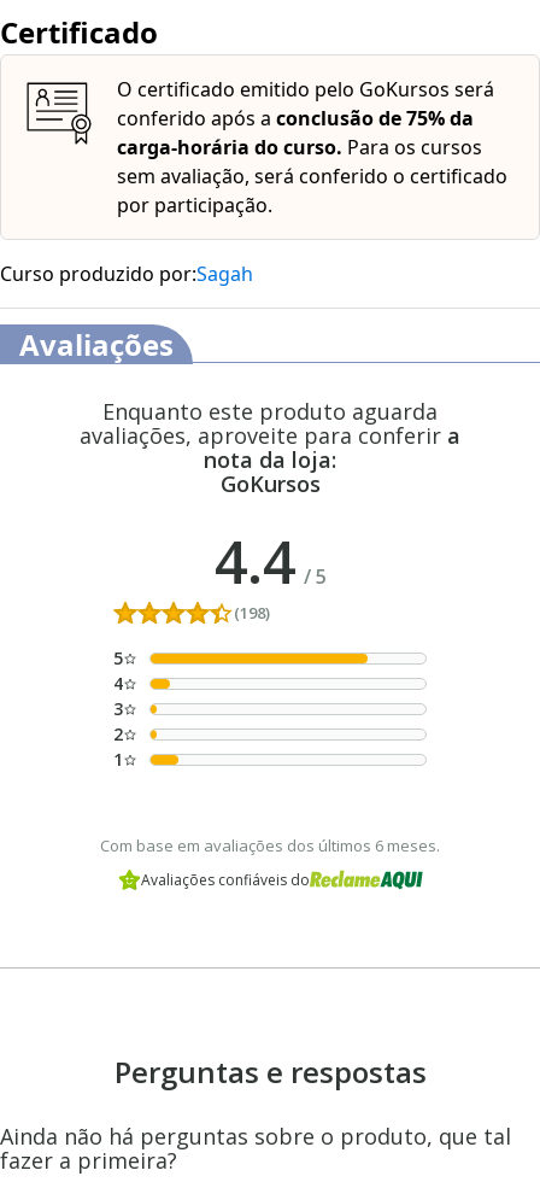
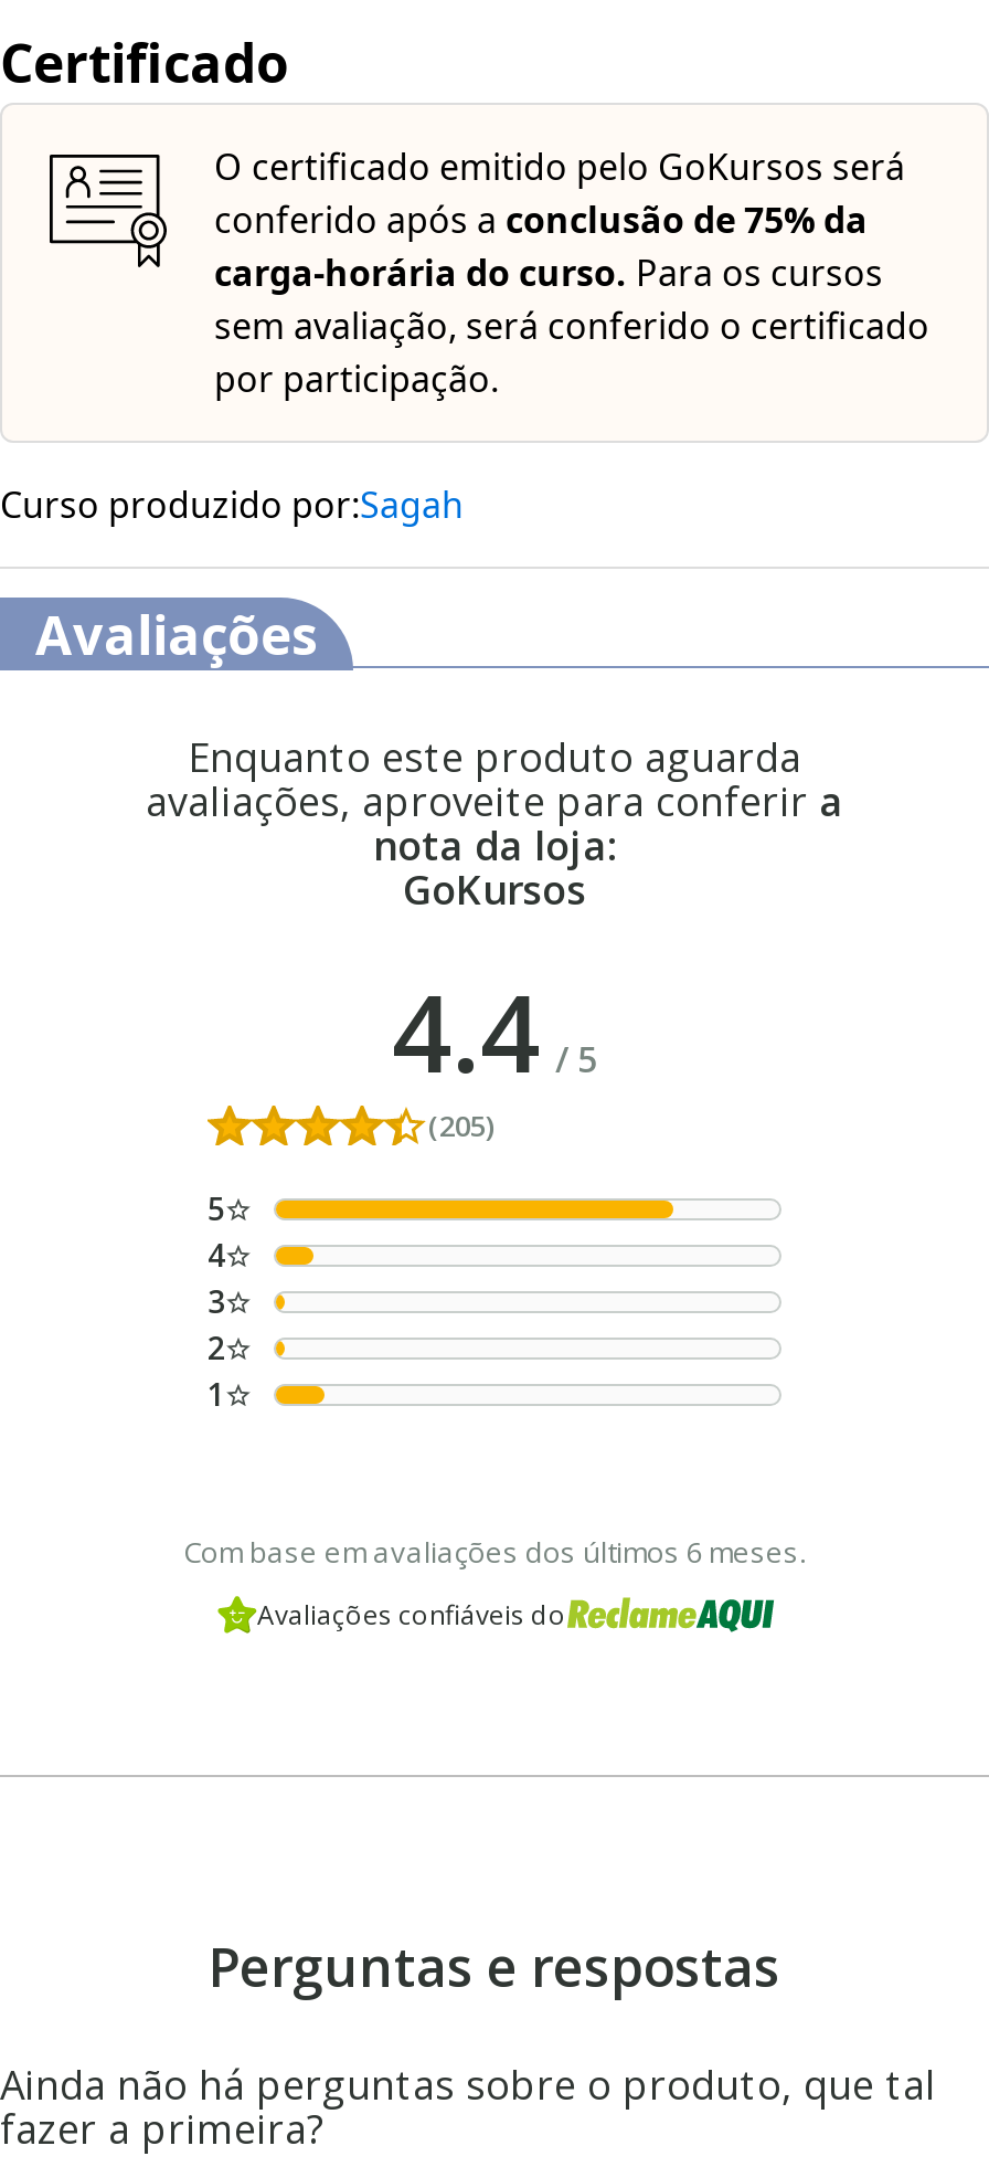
- (198)
+ (205)
